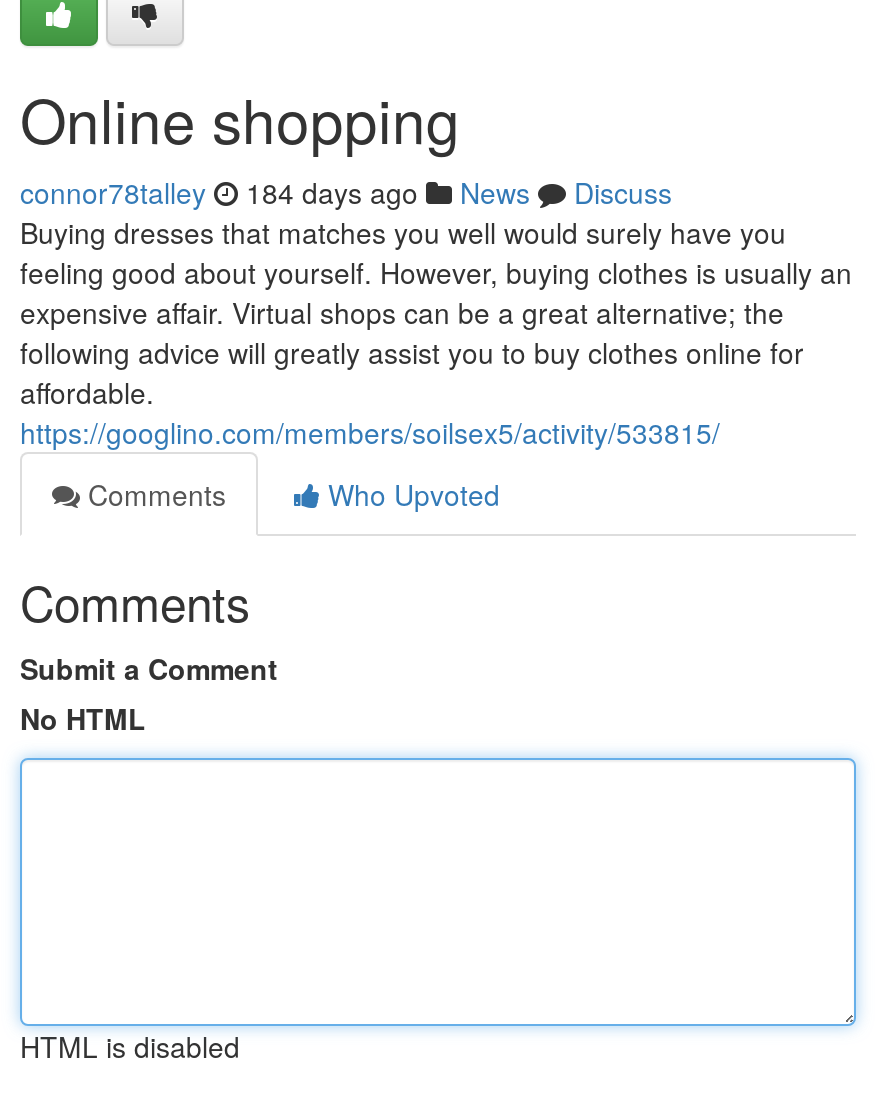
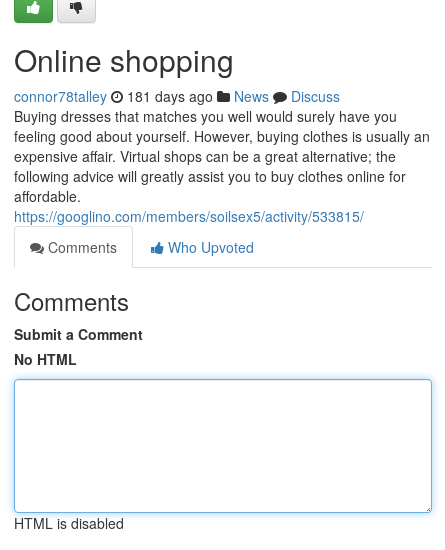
- connor78talley 184 days ago News Discuss
+ connor78talley 181 days ago News Discuss
